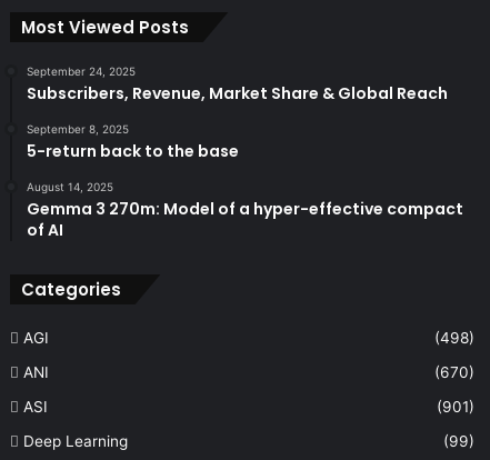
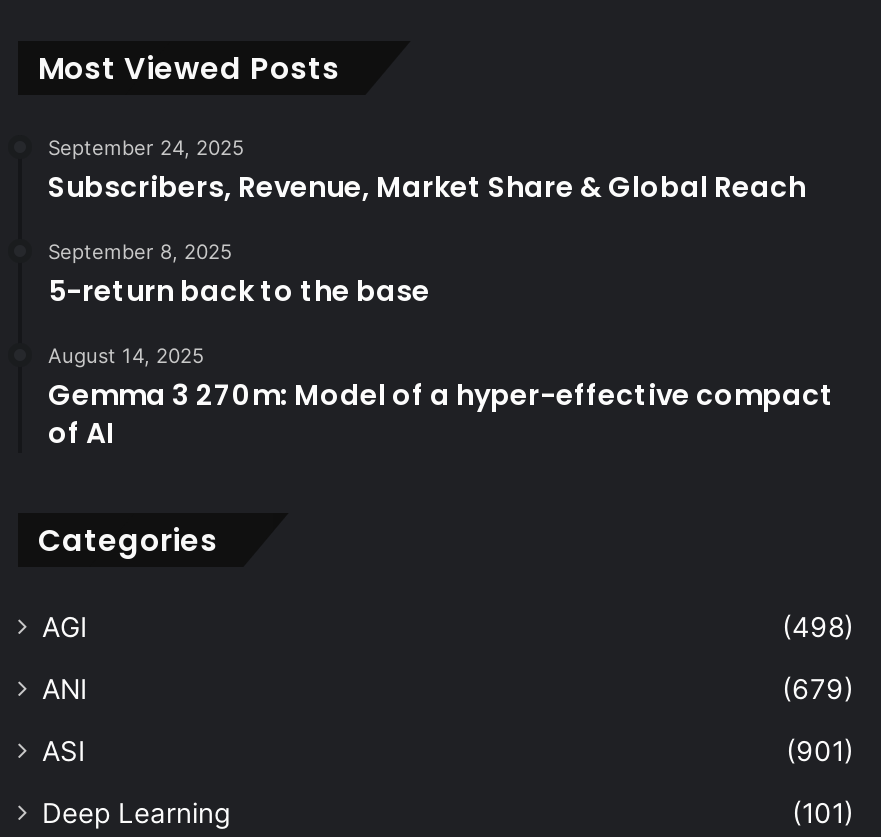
- (670)
+ (679)

- (99)
+ (101)
